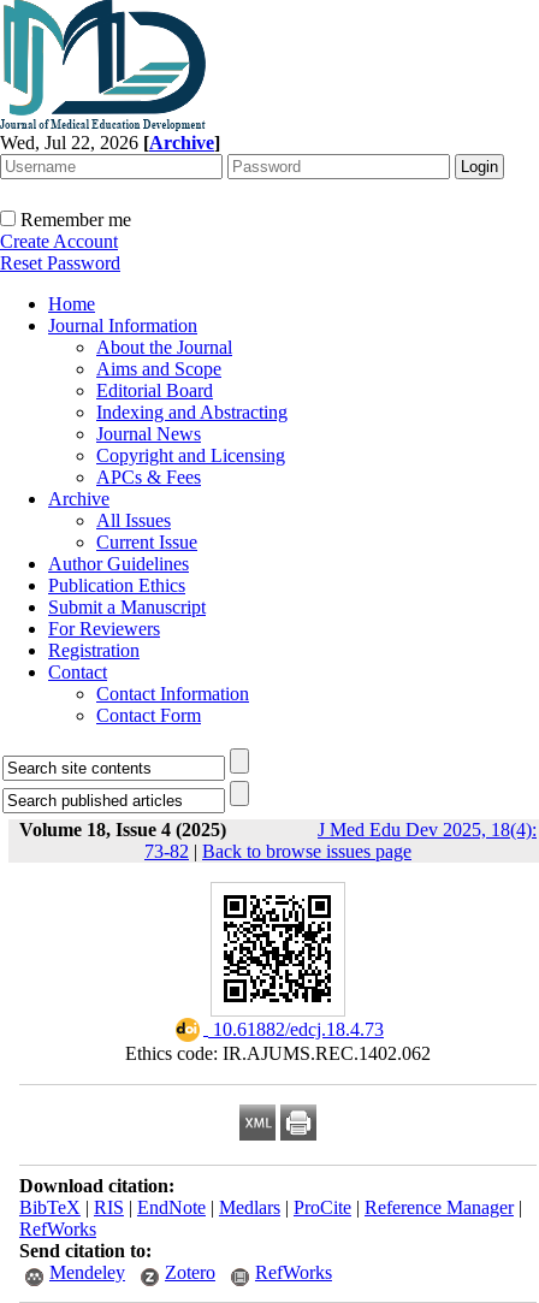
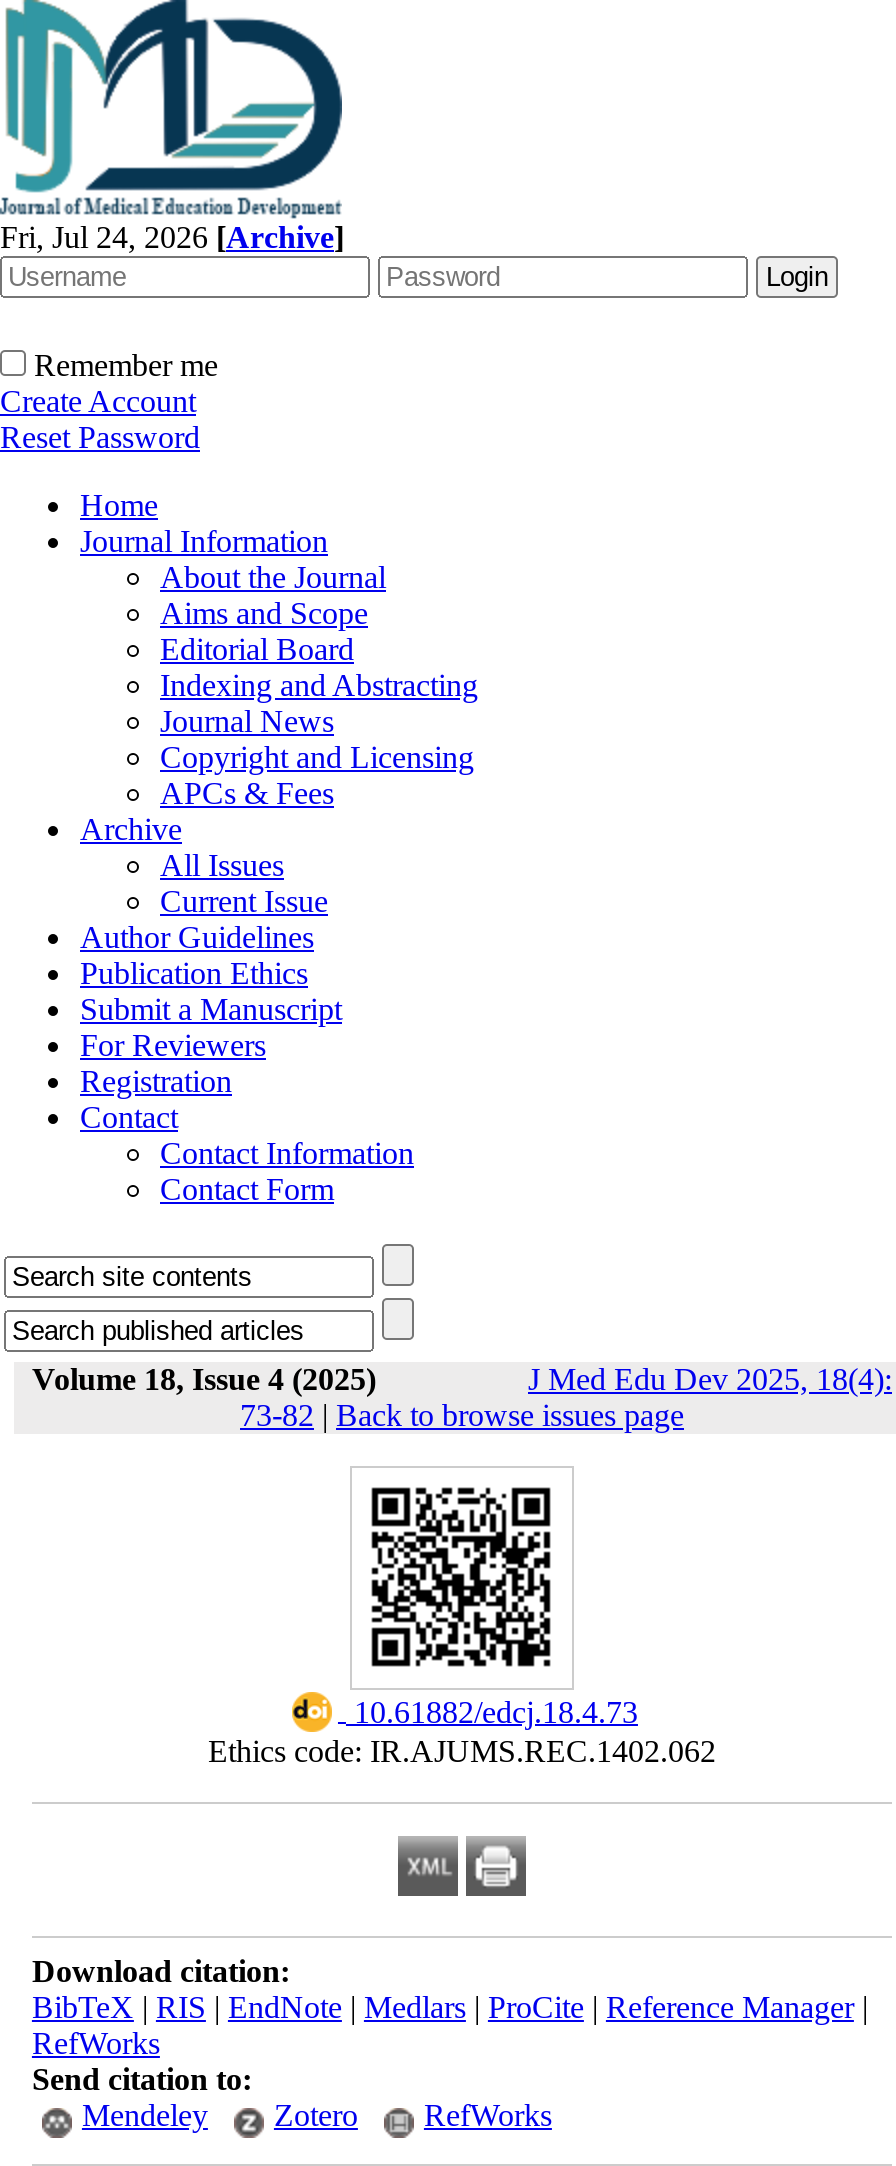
- Wed, Jul 22, 2026 [Archive]
+ Fri, Jul 24, 2026 [Archive]
